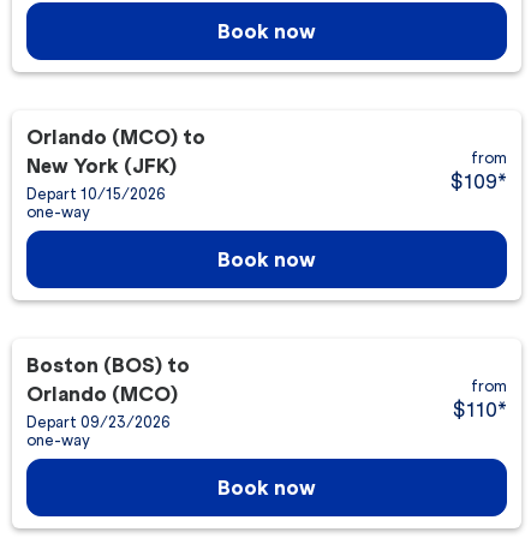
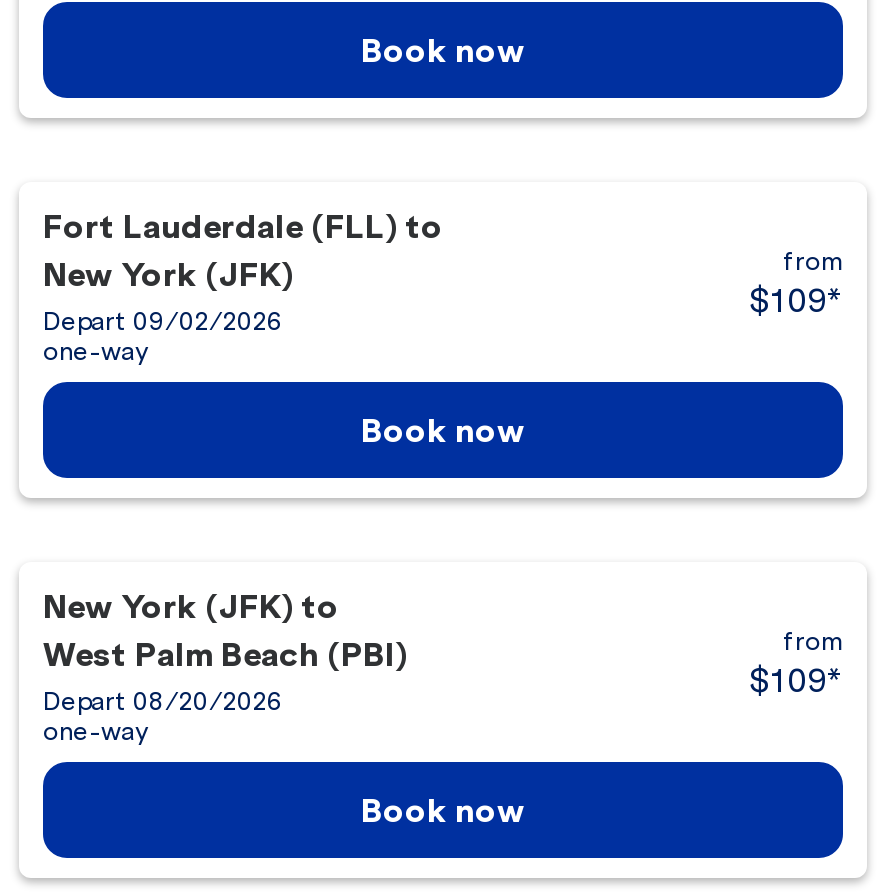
- Orlando (MCO) to
+ Fort Lauderdale (FLL) to

- Depart 10/15/2026
+ Depart 09/02/2026

- Boston (BOS) to
- Orlando (MCO)
- Depart 09/23/2026
+ New York (JFK) to
+ West Palm Beach (PBI)
+ Depart 08/20/2026

- $110*
+ $109*
